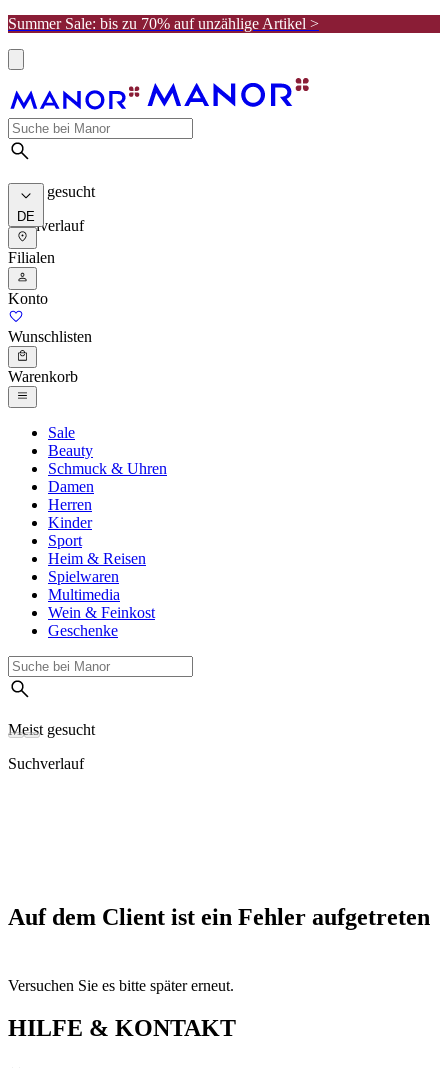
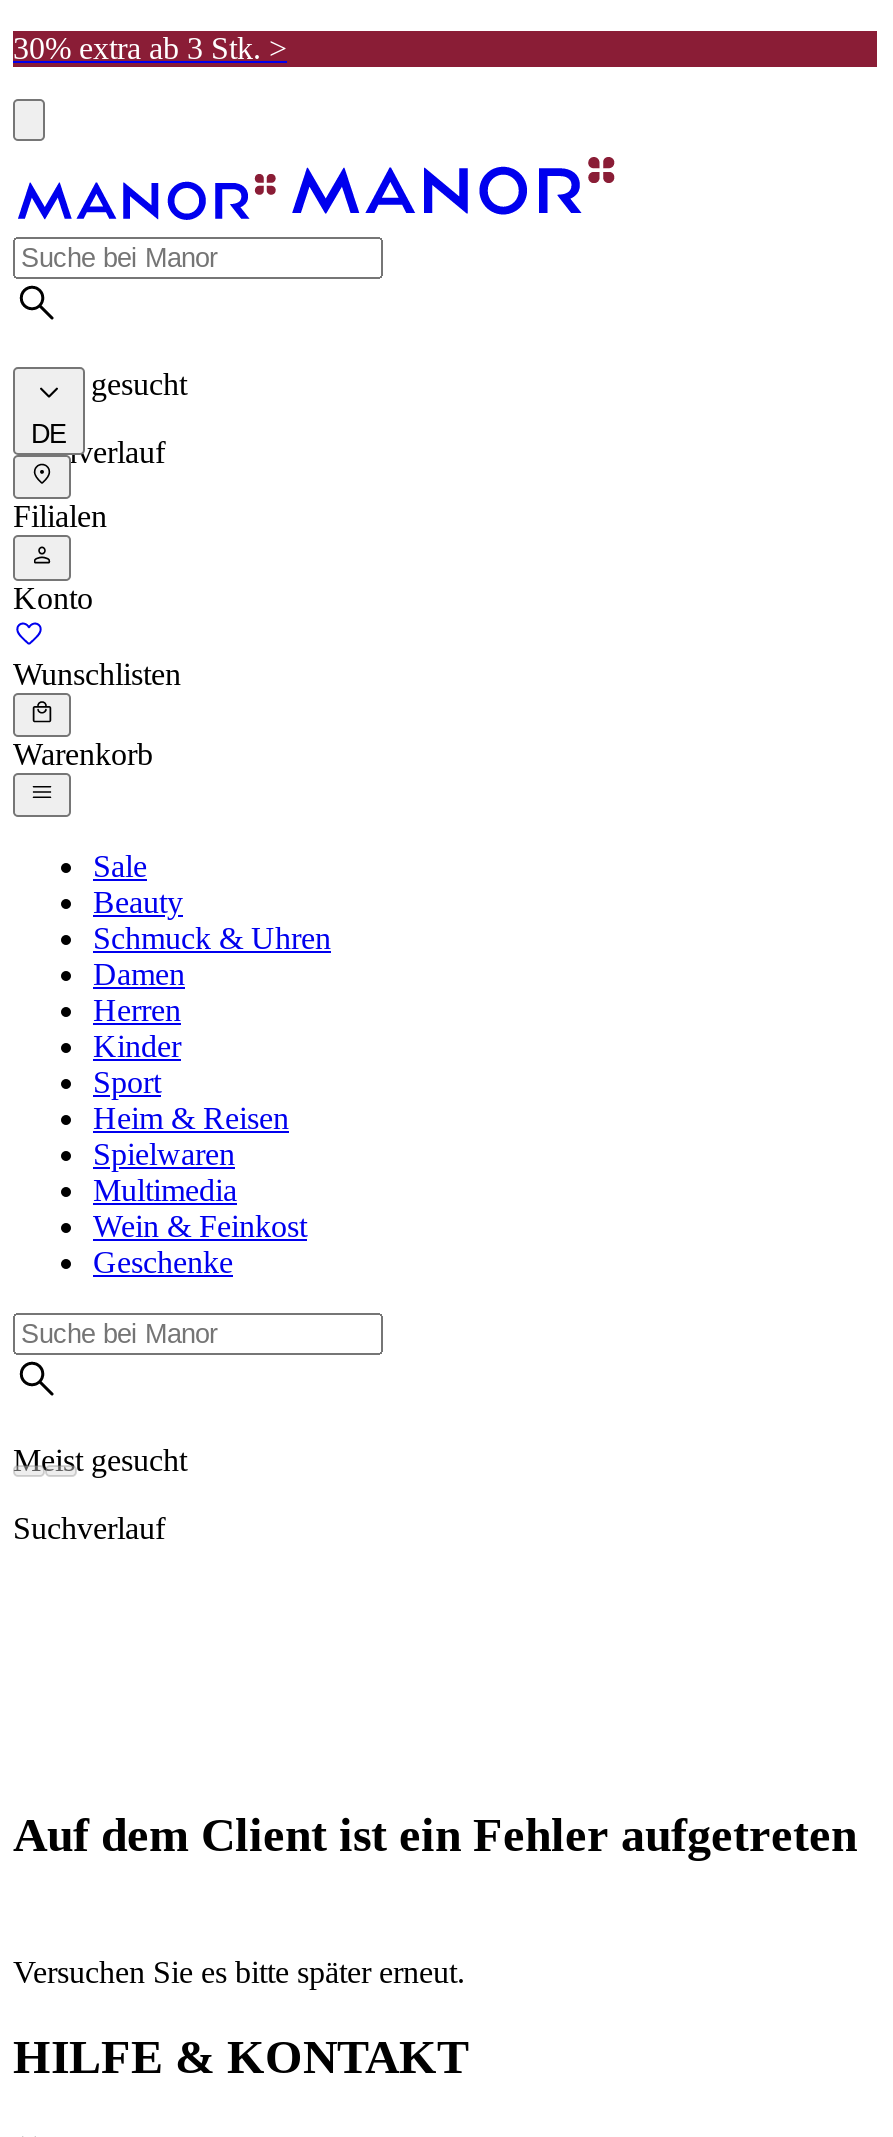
- Summer Sale: bis zu 70% auf unzählige Artikel >
+ 30% extra ab 3 Stk. >
